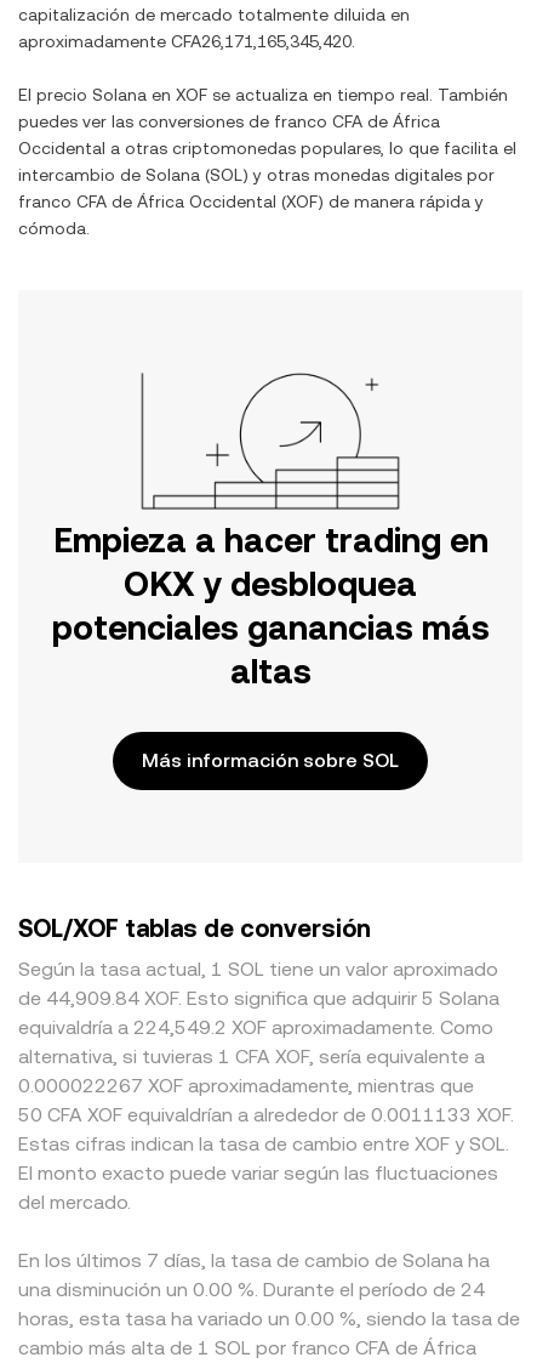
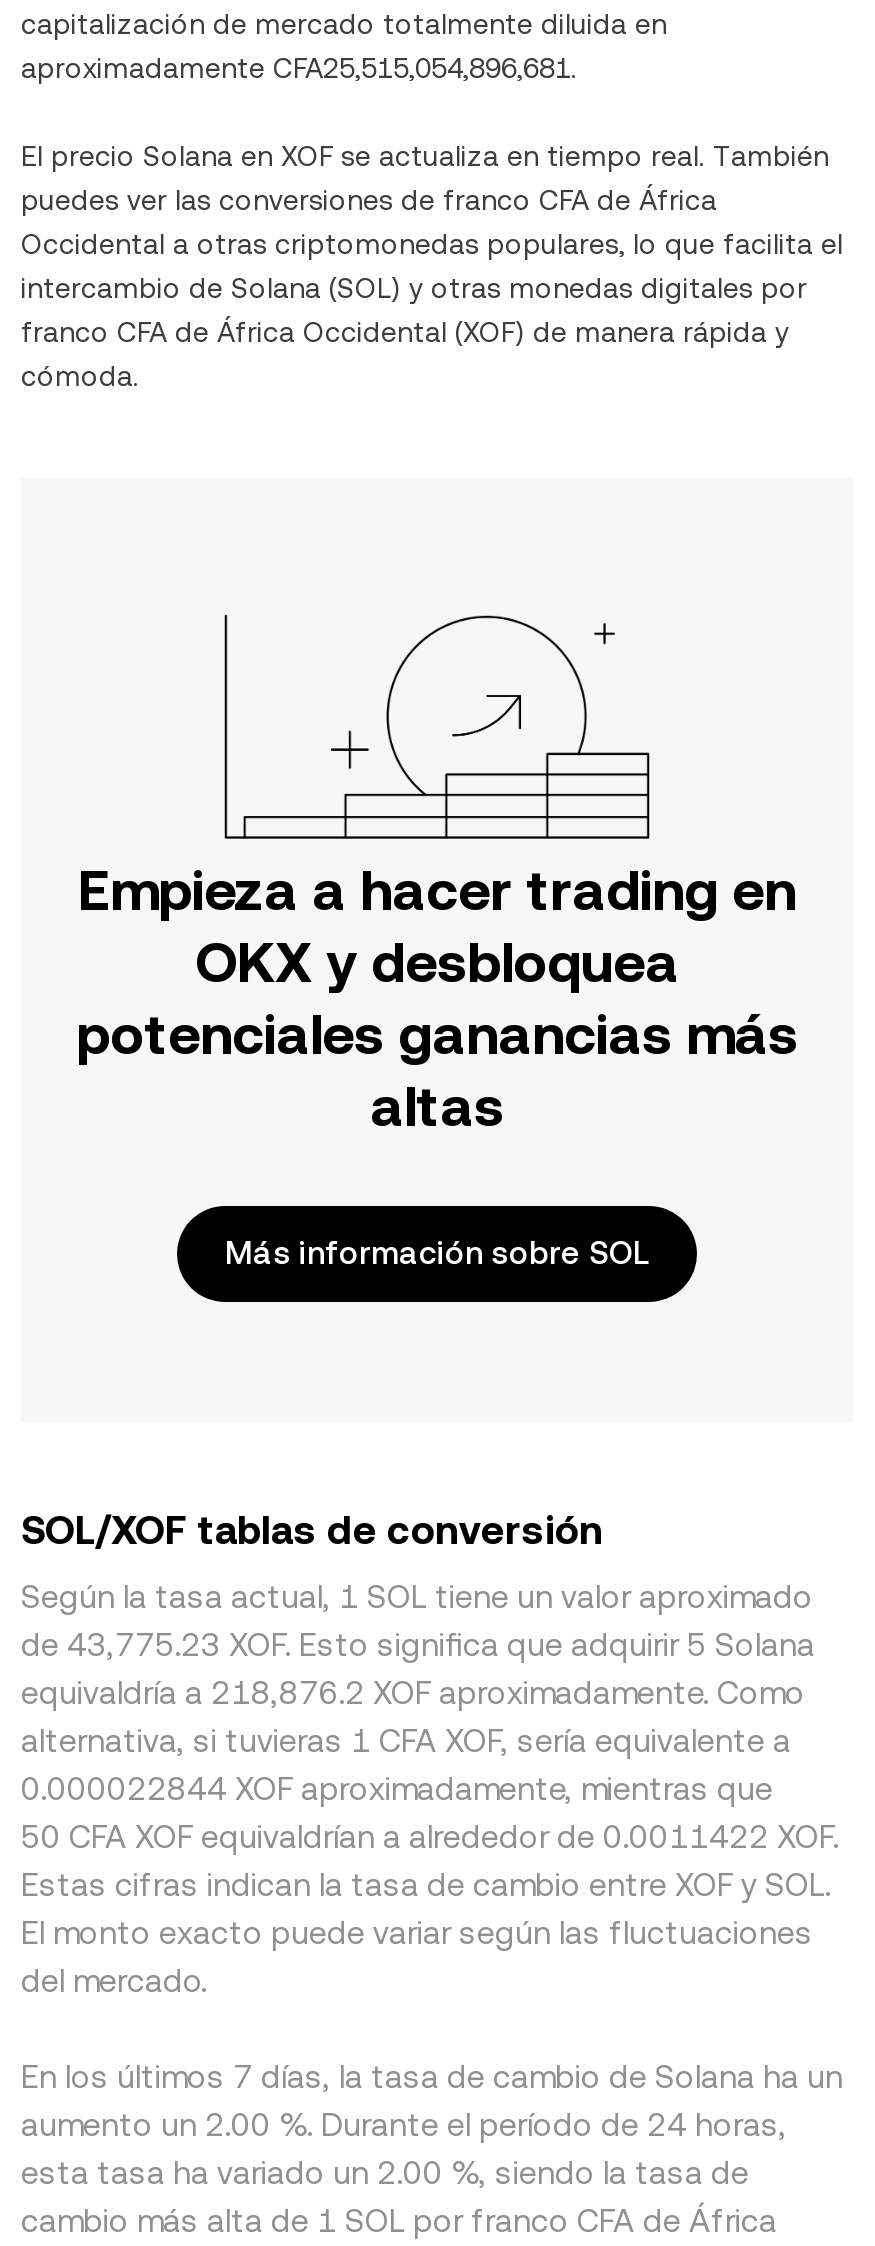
- aproximadamente CFA26,171,165,345,420.
+ aproximadamente CFA25,515,054,896,681.

- de 44,909.84 XOF. Esto significa que adquirir 5 Solana
+ de 43,775.23 XOF. Esto significa que adquirir 5 Solana

- equivaldría a 224,549.2 XOF aproximadamente. Como
+ equivaldría a 218,876.2 XOF aproximadamente. Como

- 0.000022267 XOF aproximadamente, mientras que
+ 0.000022844 XOF aproximadamente, mientras que

- 50 CFA XOF equivaldrían a alrededor de 0.0011133 XOF.
+ 50 CFA XOF equivaldrían a alrededor de 0.0011422 XOF.

- En los últimos 7 días, la tasa de cambio de Solana ha
- una disminución un 0.00 %. Durante el período de 24
- horas, esta tasa ha variado un 0.00 %, siendo la tasa de
+ En los últimos 7 días, la tasa de cambio de Solana ha un
+ aumento un 2.00 %. Durante el período de 24 horas,
+ esta tasa ha variado un 2.00 %, siendo la tasa de
